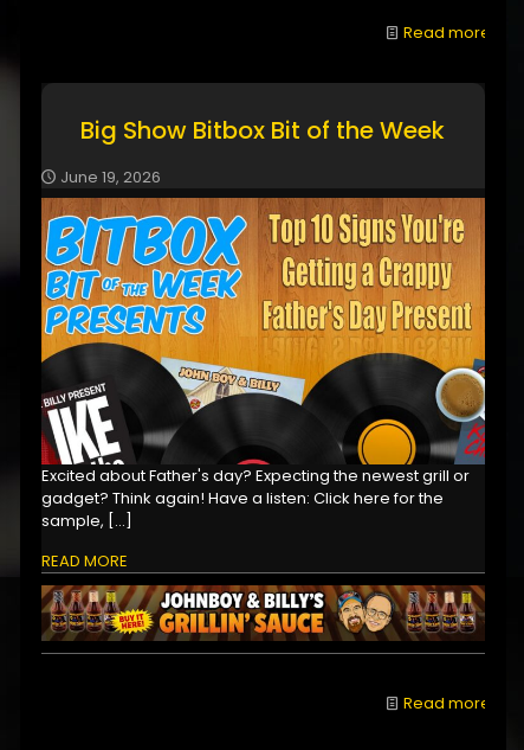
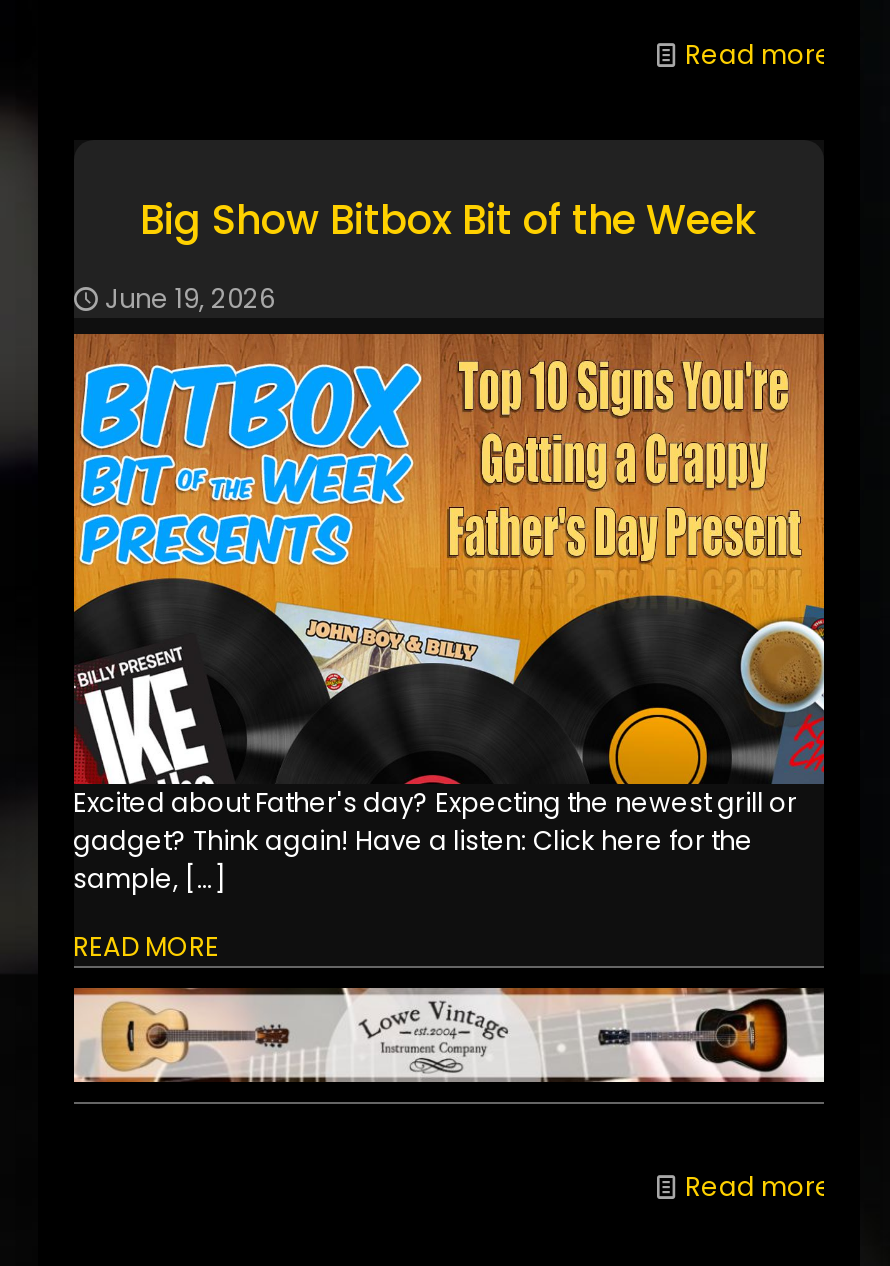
- [image]
+ [image]
